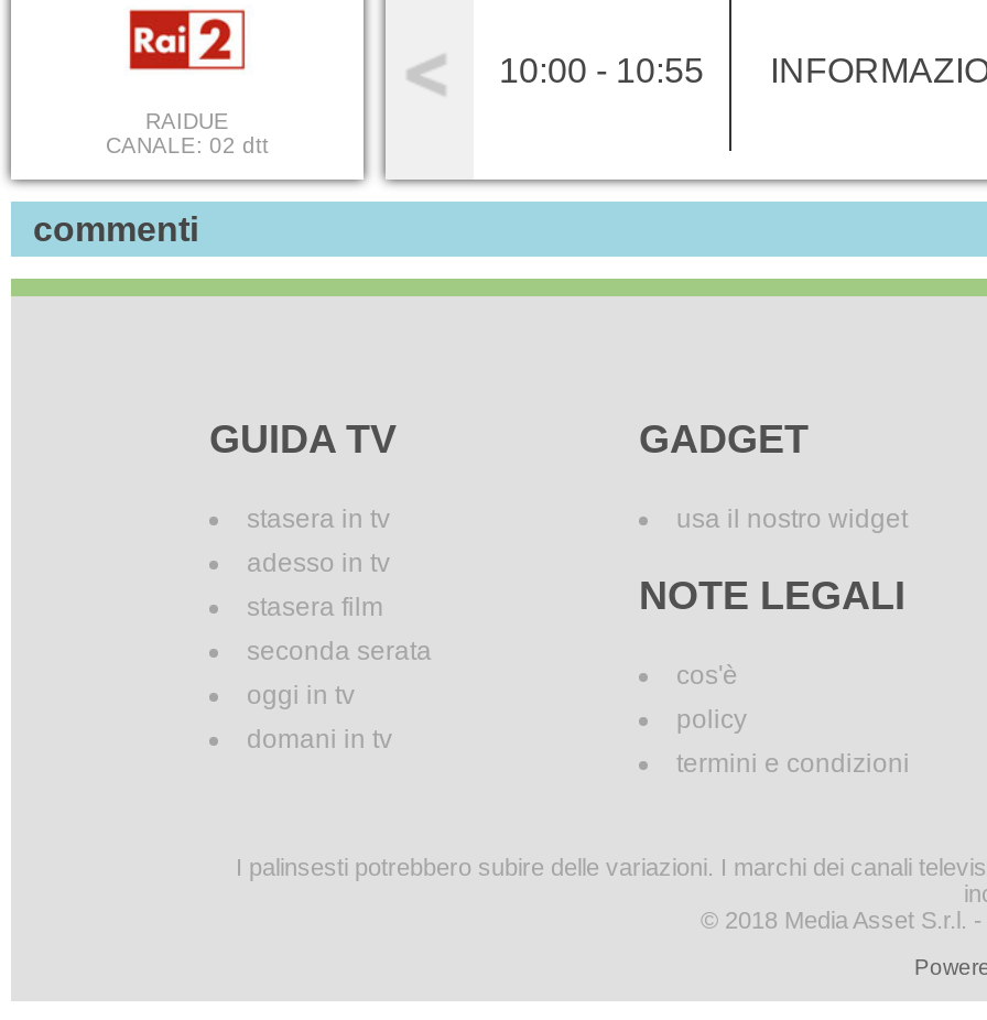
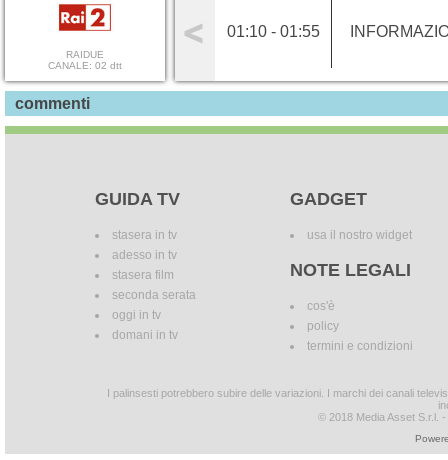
- 10:00 - 10:55
+ 01:10 - 01:55
